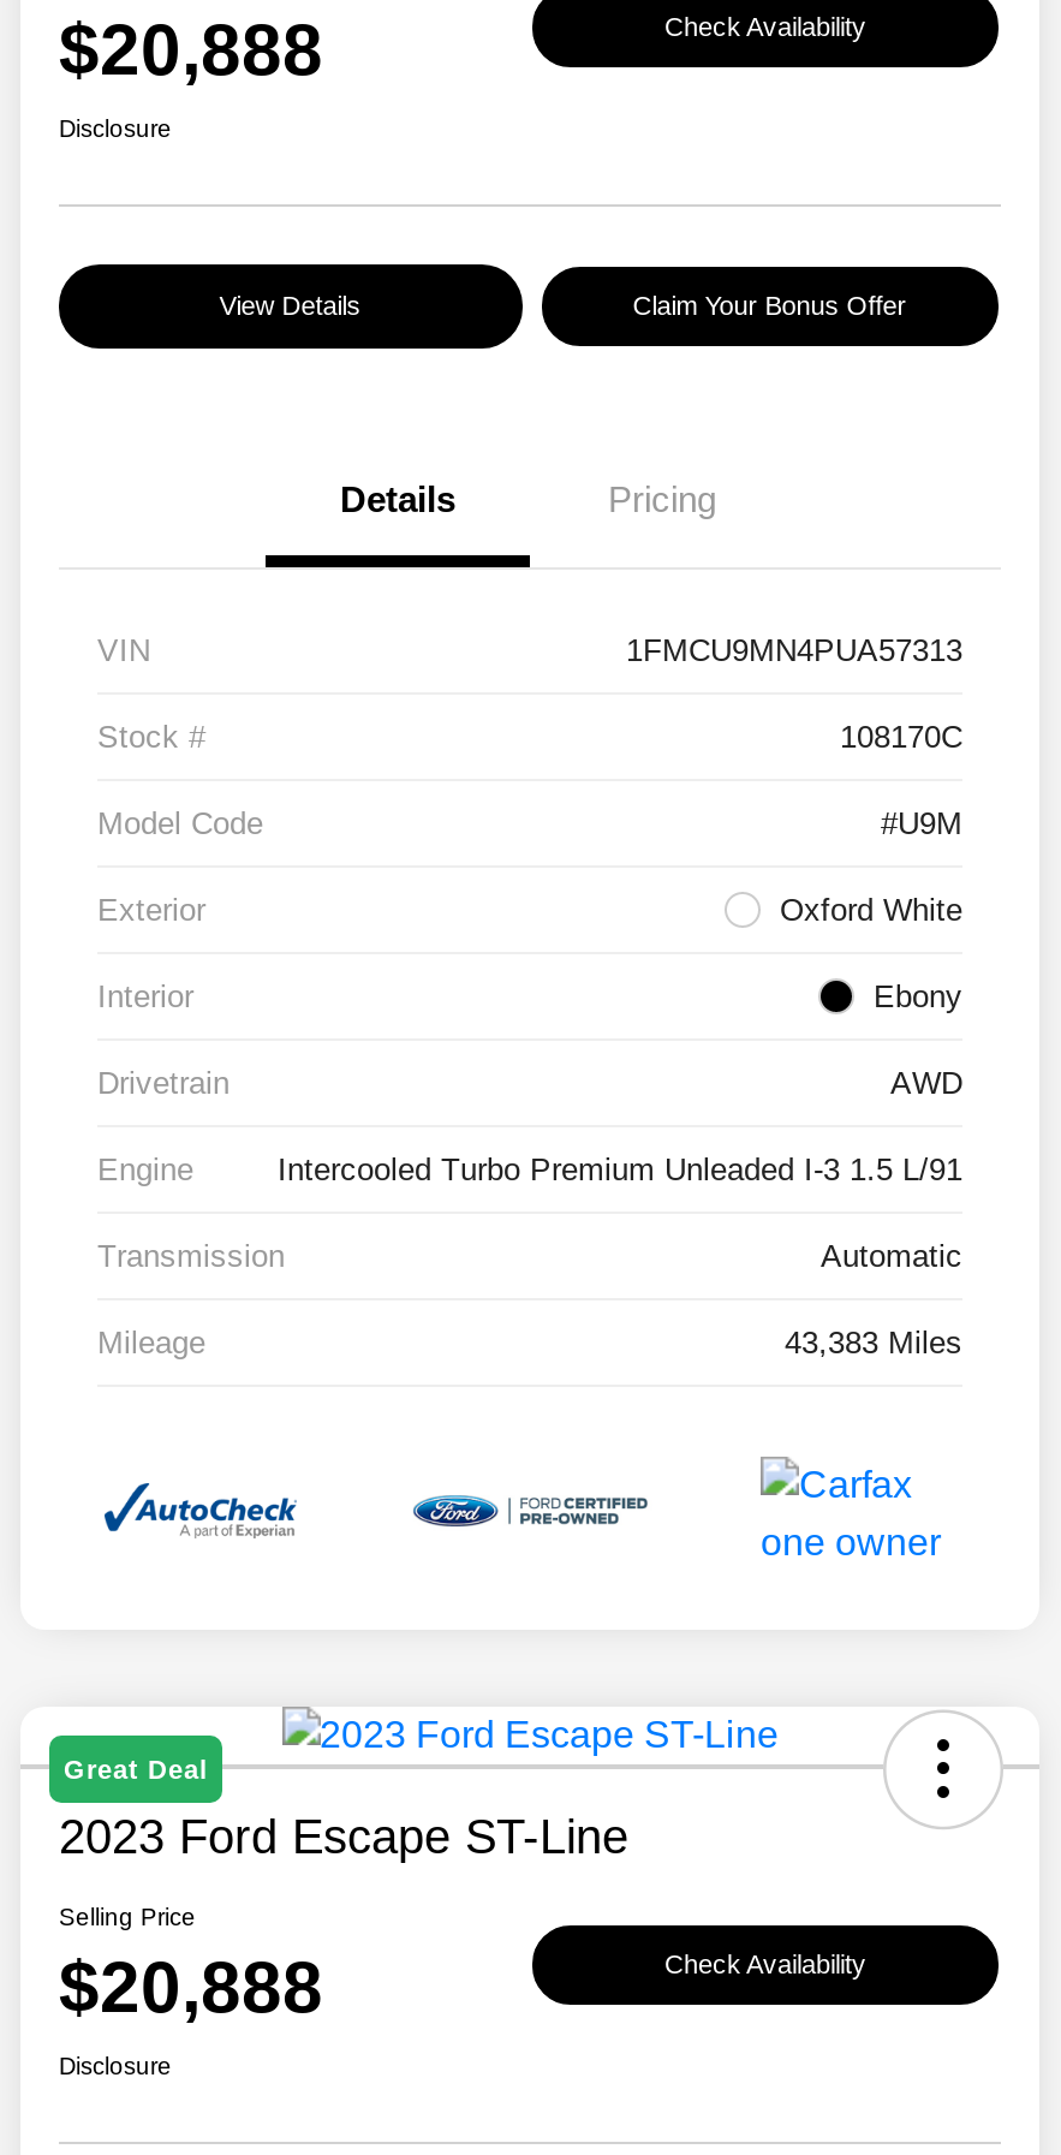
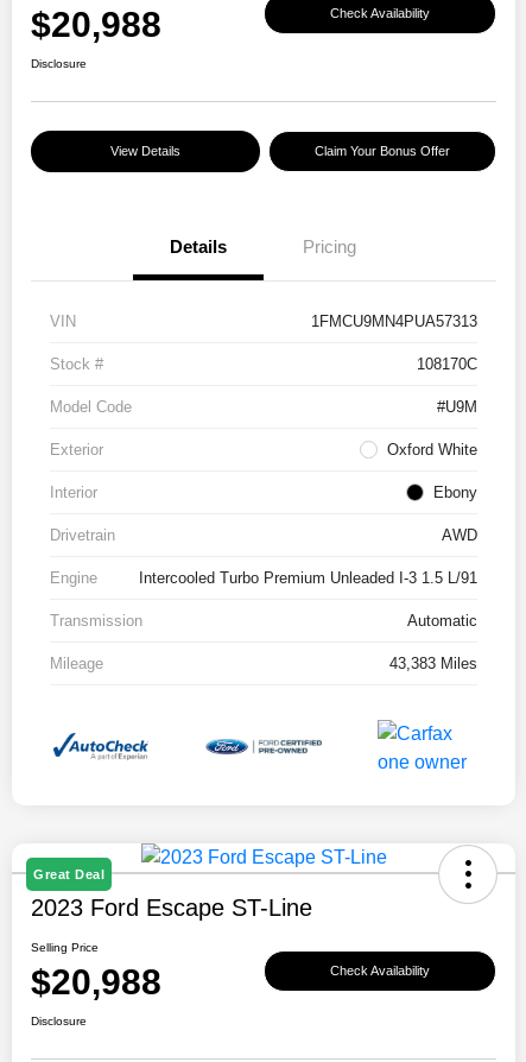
- $20,888
+ $20,988

- $20,888
+ $20,988
